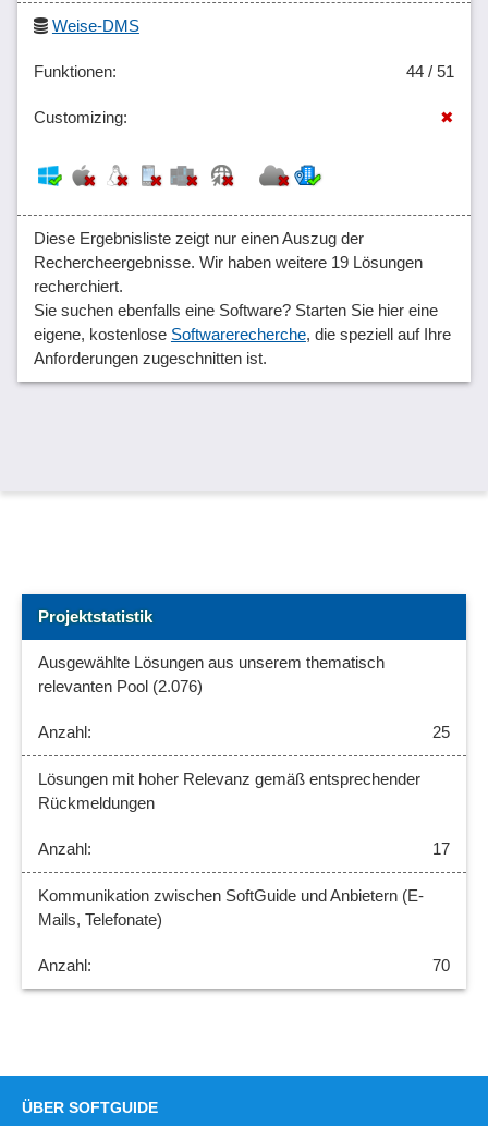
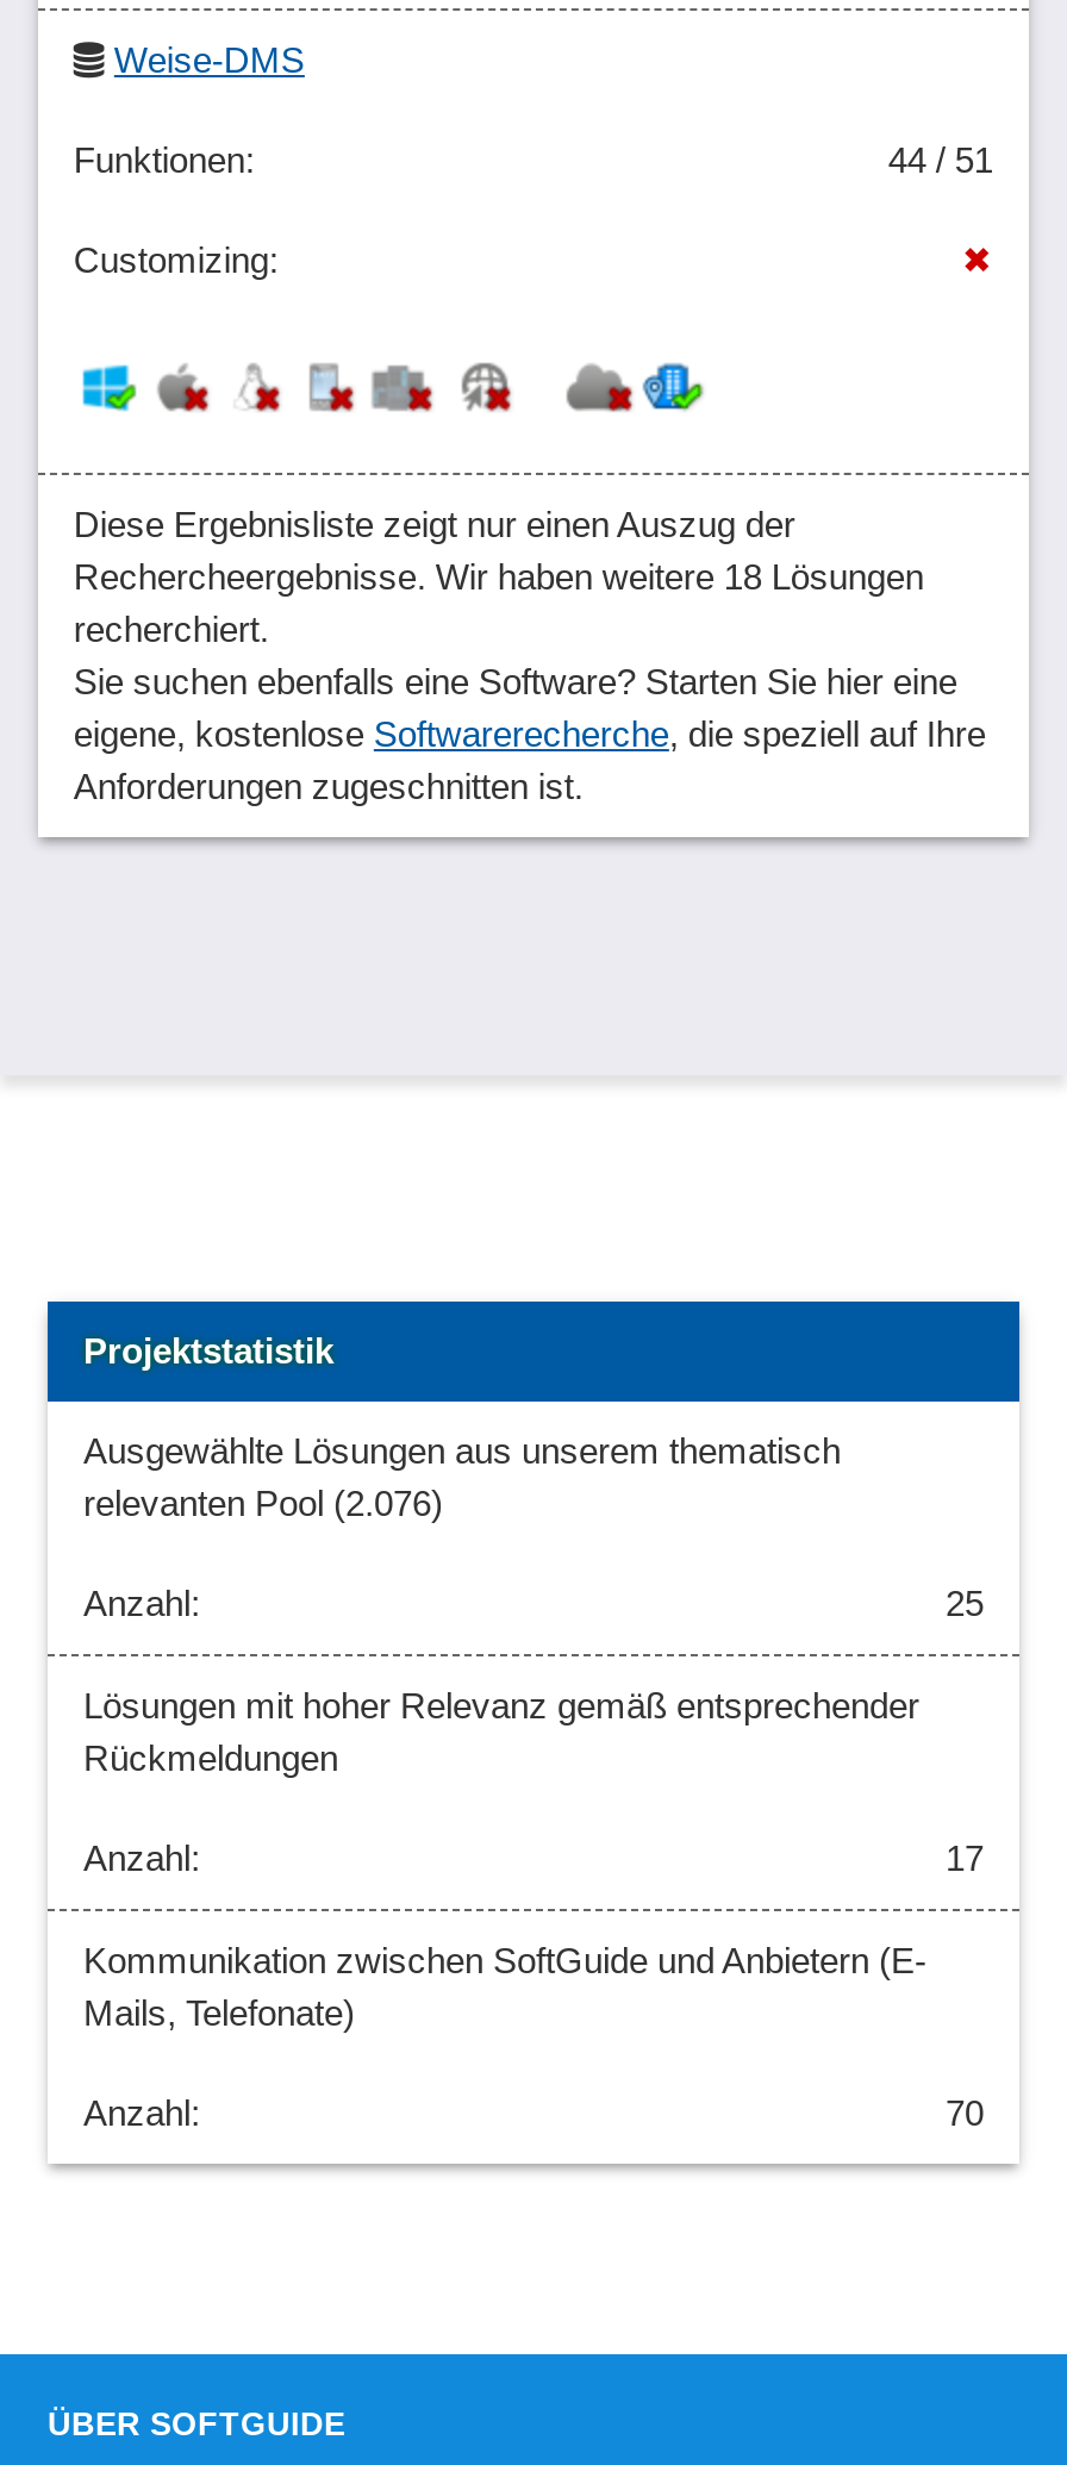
- Rechercheergebnisse. Wir haben weitere 19 Lösungen
+ Rechercheergebnisse. Wir haben weitere 18 Lösungen
